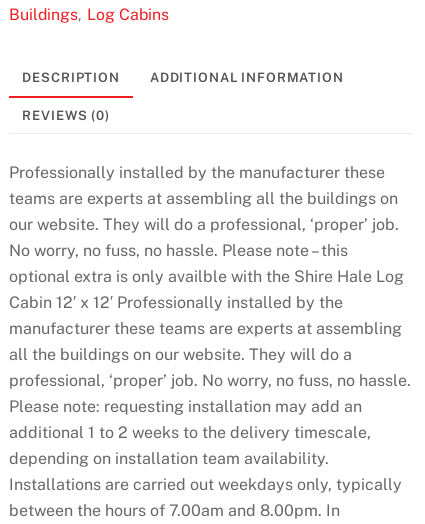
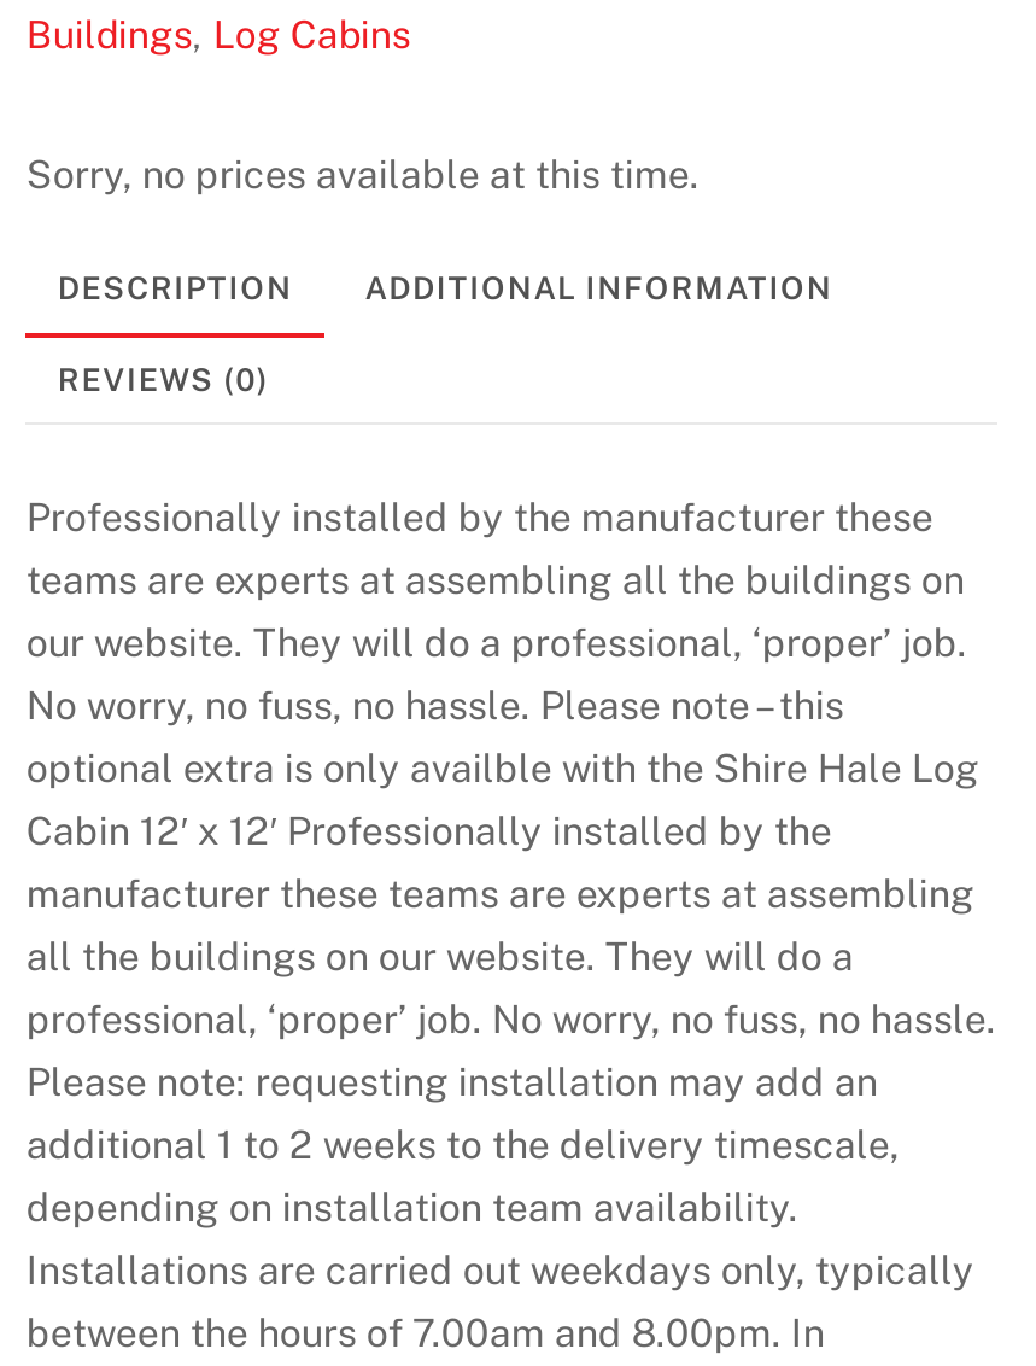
+ Sorry, no prices available at this time.
